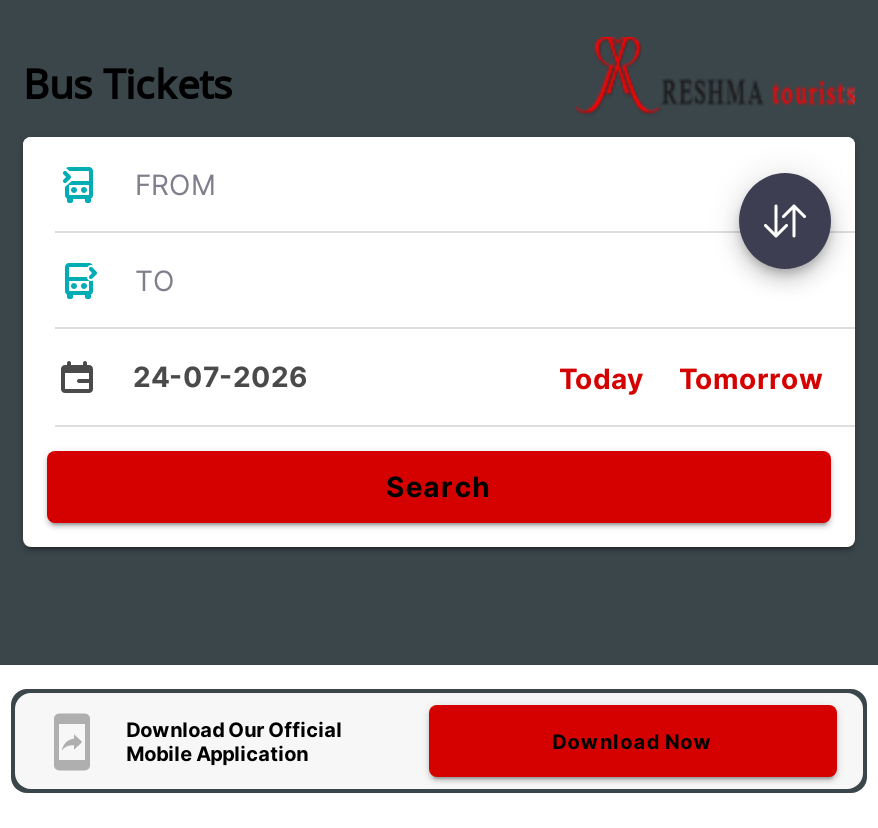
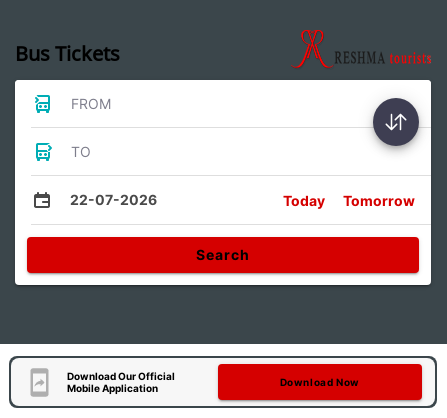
- 24-07-2026
+ 22-07-2026
